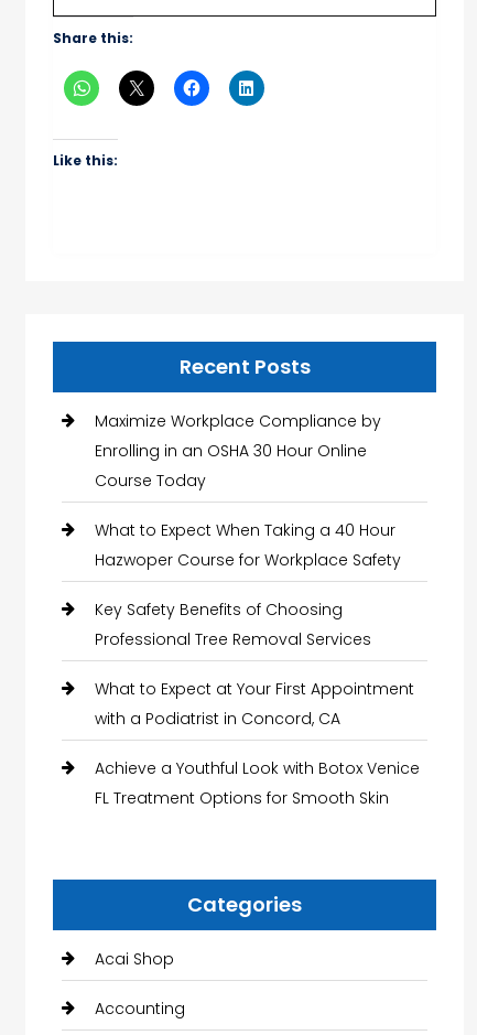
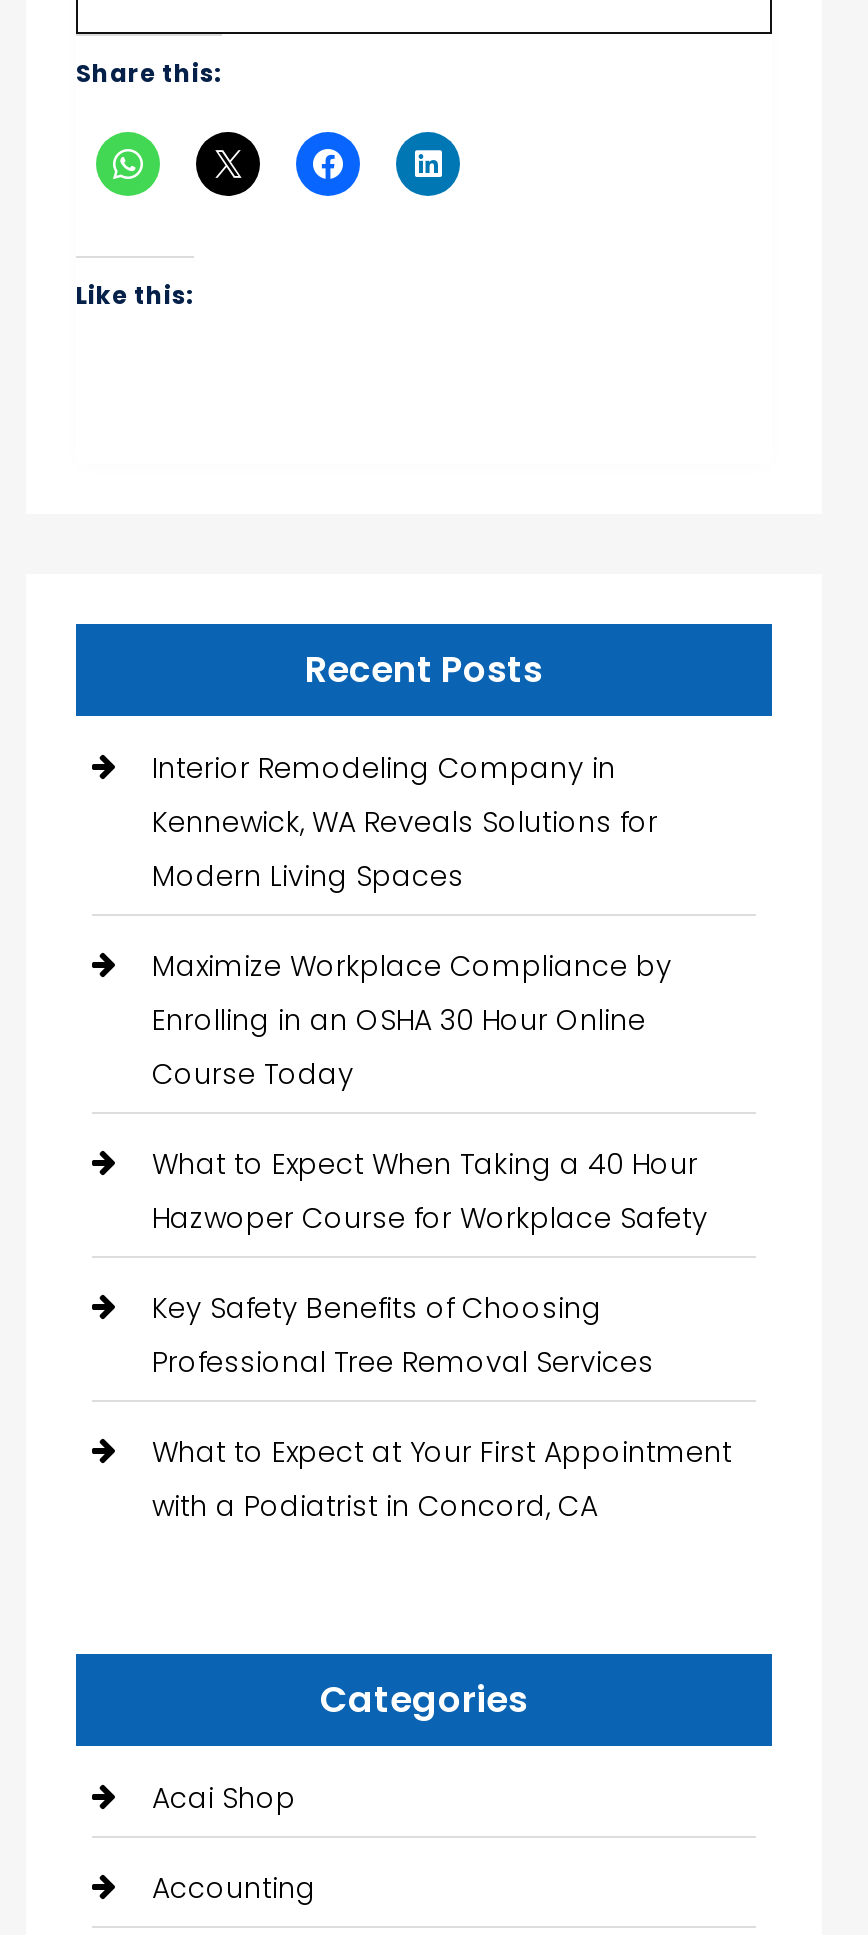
+ Interior Remodeling Company in
+ Kennewick, WA Reveals Solutions for
+ Modern Living Spaces

moved down: Maximize Workplace Compliance by | Enrolling in an OSHA 30 Hour Online | Course Today | ... | What to Expect at Your First Appointment | with a Podiatrist in Concord, CA

- Achieve a Youthful Look with Botox Venice
- FL Treatment Options for Smooth Skin
